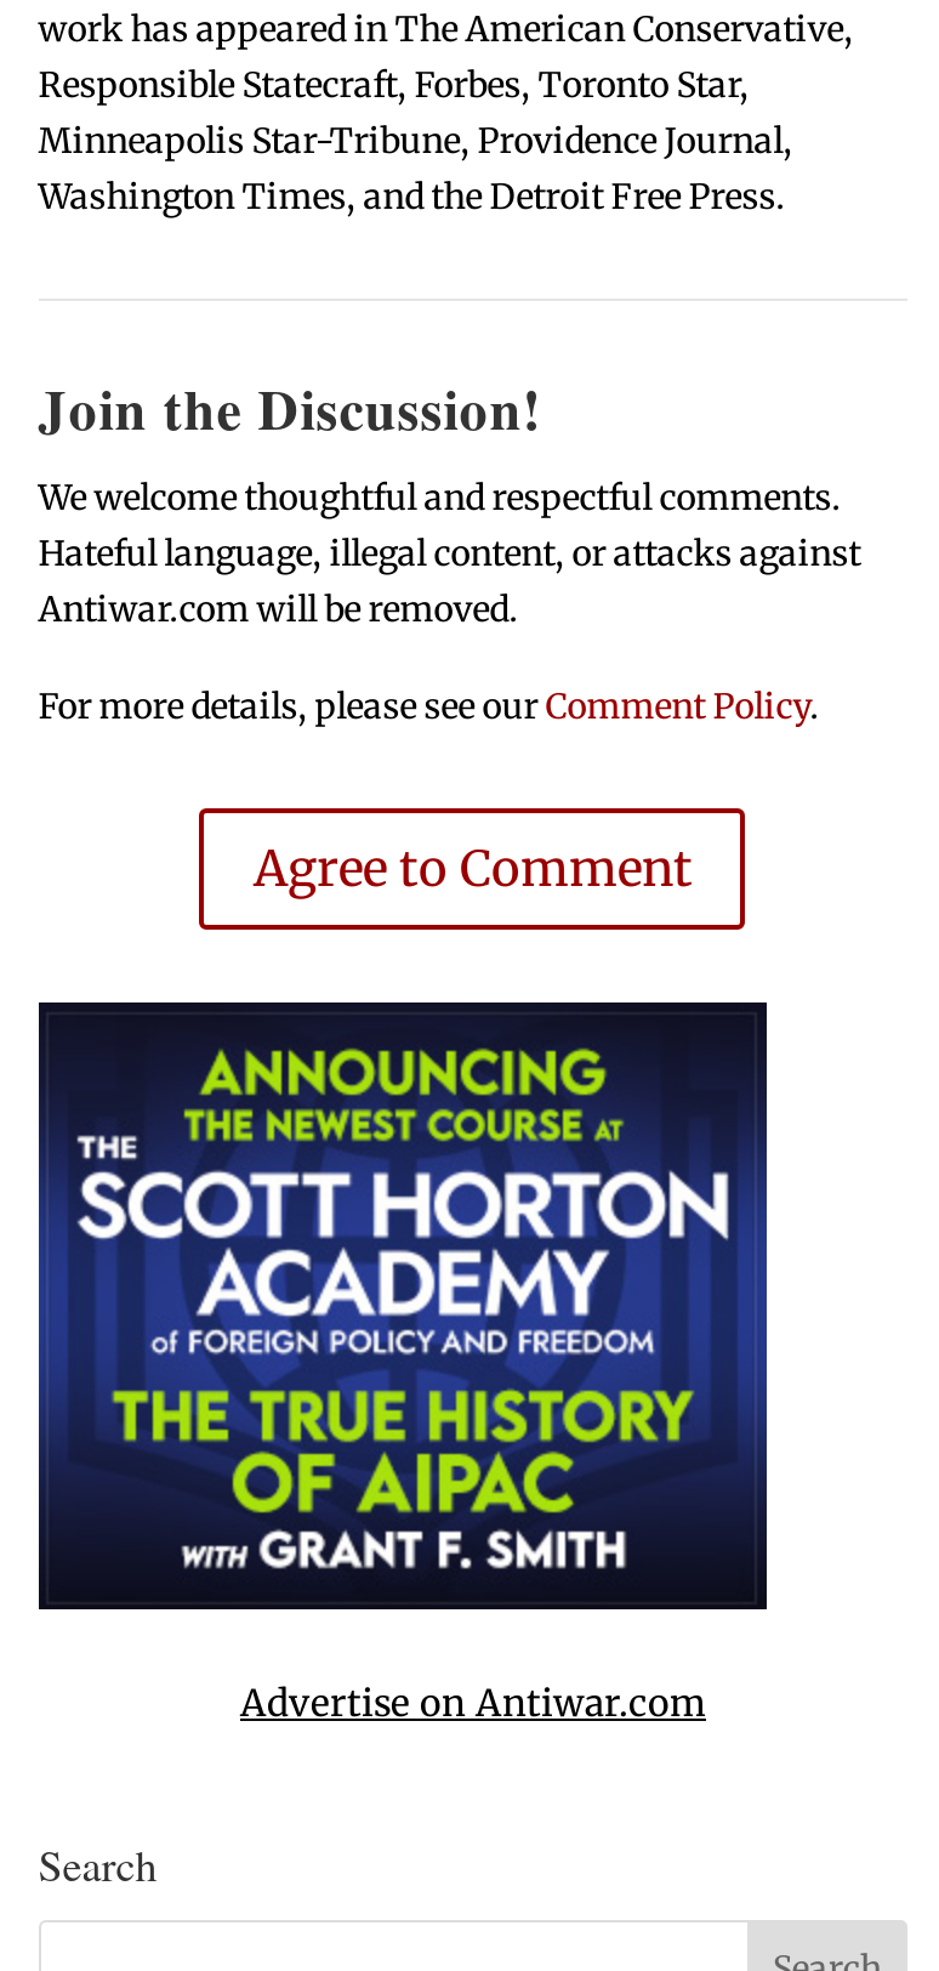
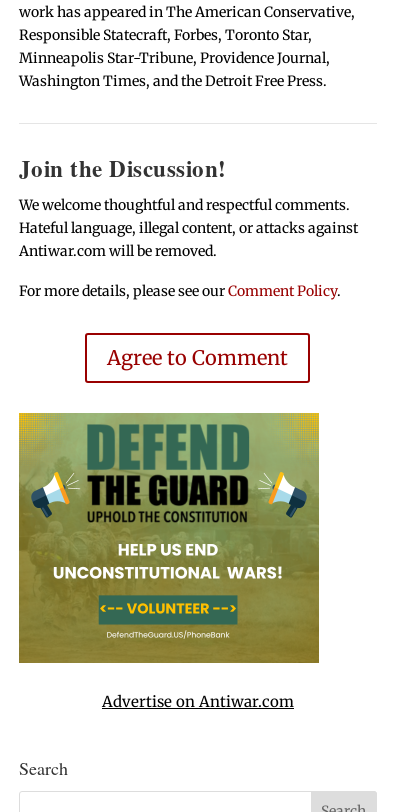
- [image]
+ [image]
